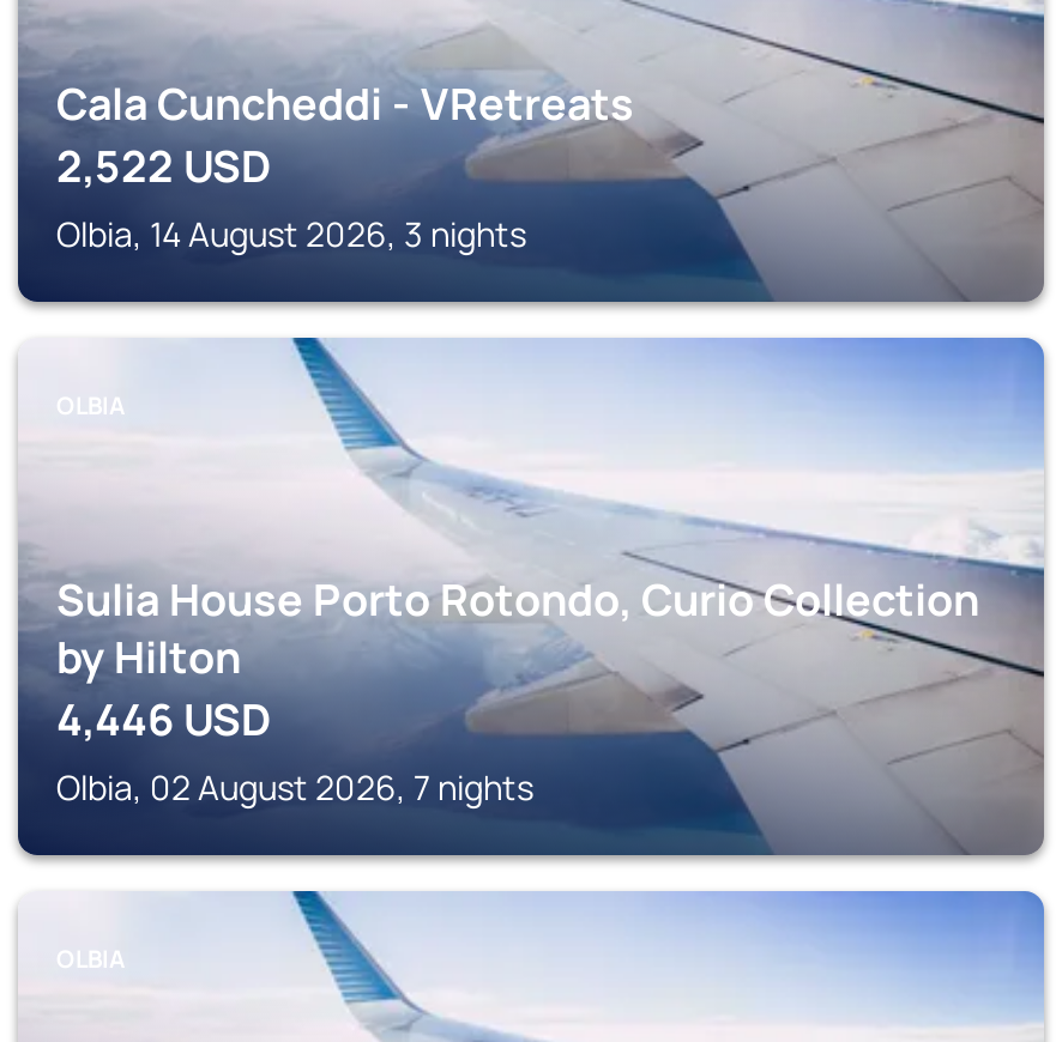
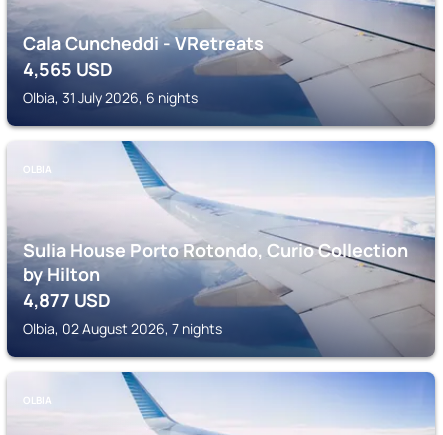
- 2,522 USD
+ 4,565 USD

- Olbia, 14 August 2026, 3 nights
+ Olbia, 31 July 2026, 6 nights

- 4,446 USD
+ 4,877 USD
